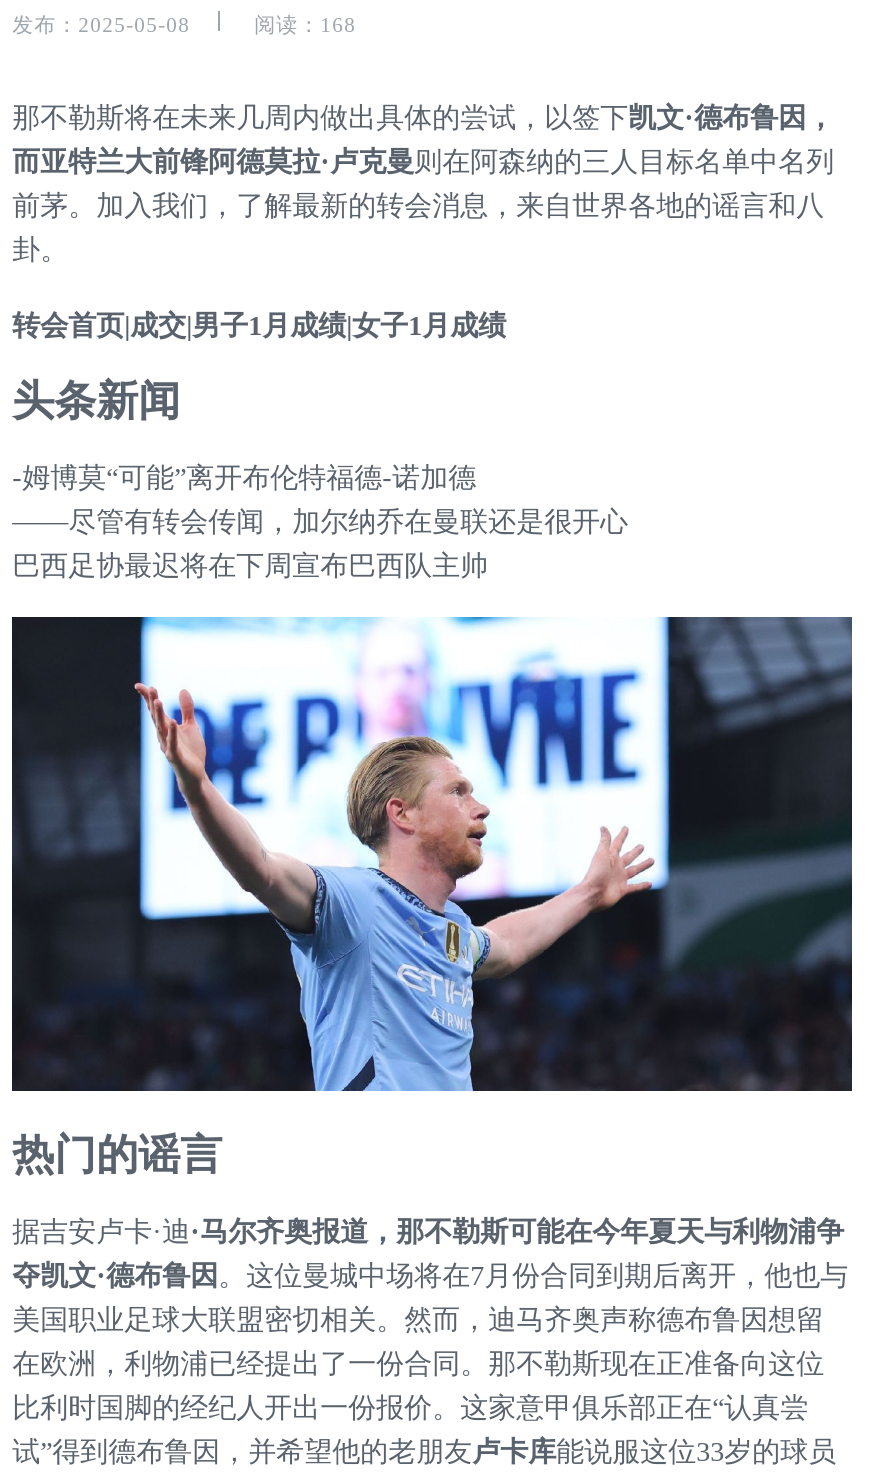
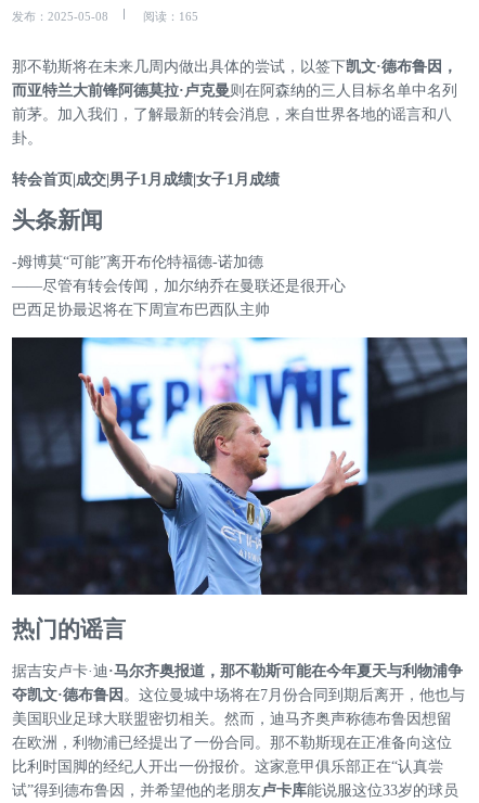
- 阅读：168
+ 阅读：165
